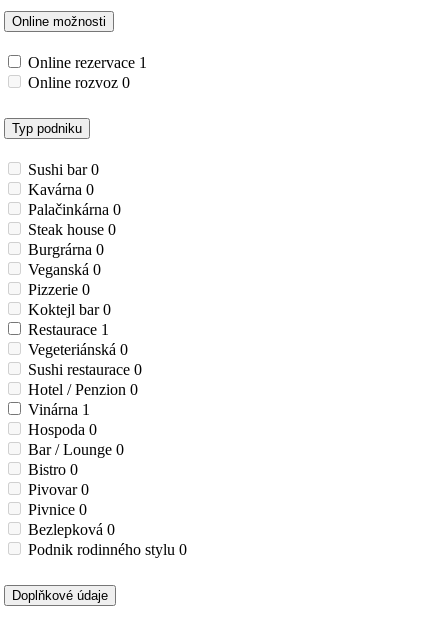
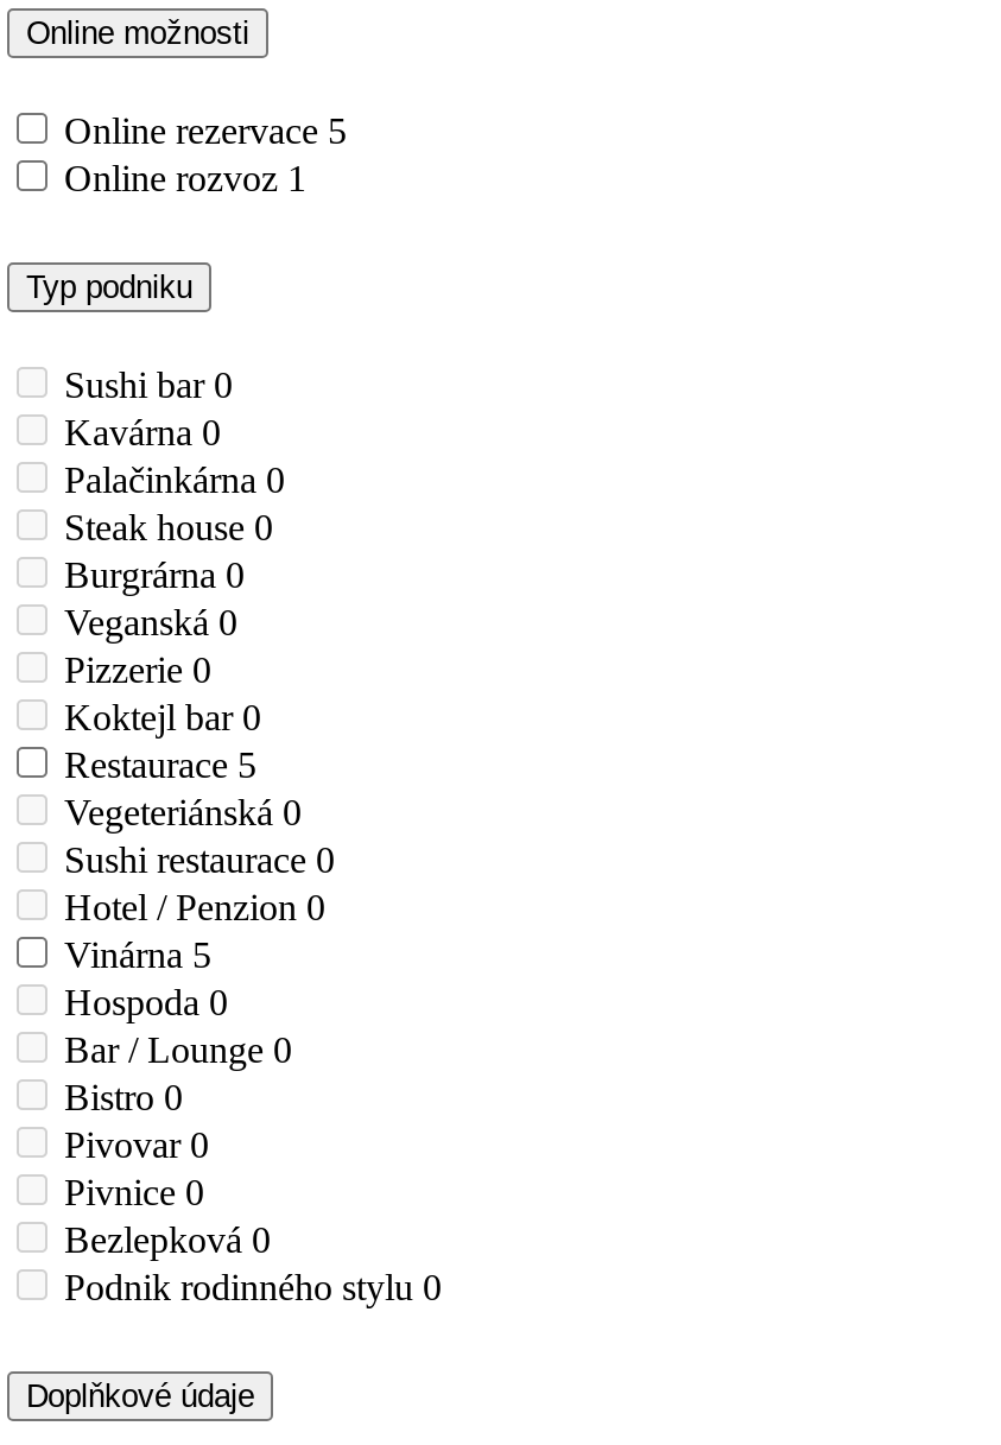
- Online rezervace 1
+ Online rezervace 5

- Online rozvoz 0
+ Online rozvoz 1

- Restaurace 1
+ Restaurace 5

- Vinárna 1
+ Vinárna 5
